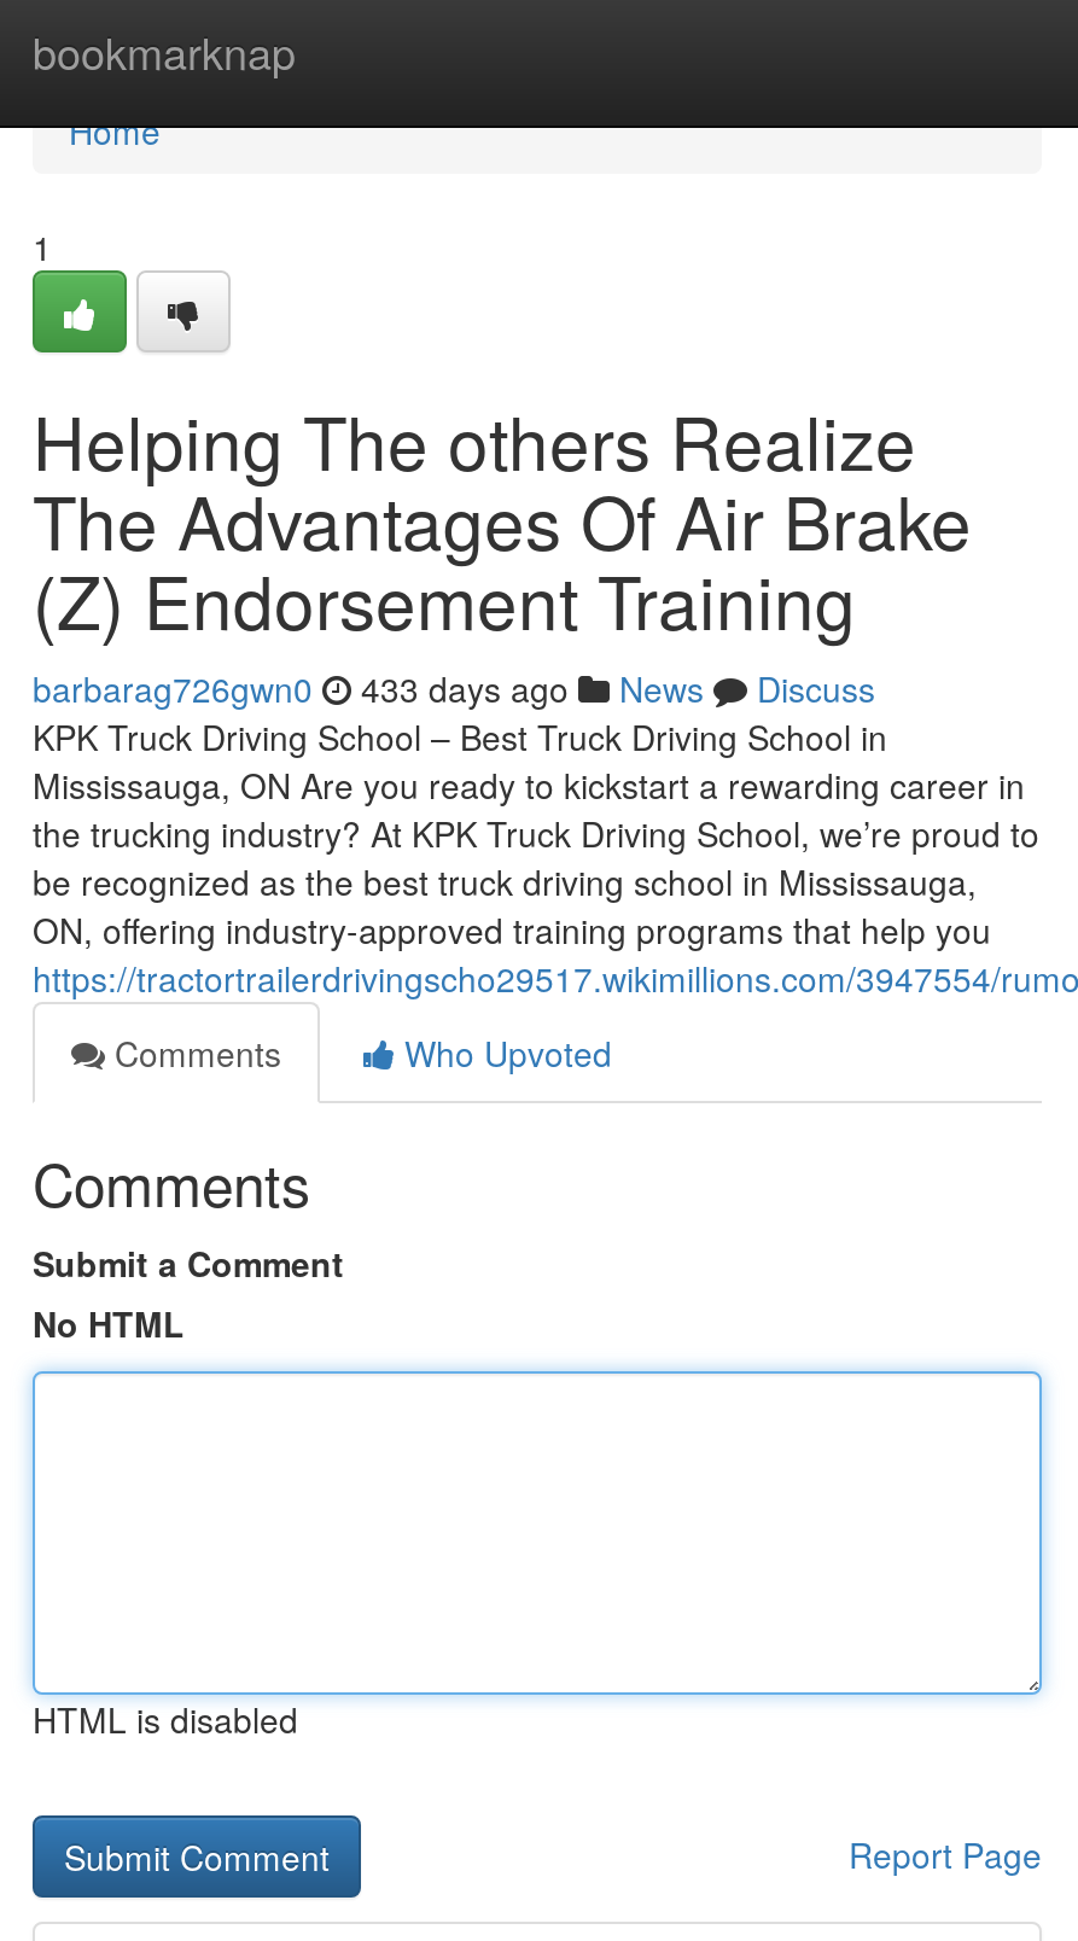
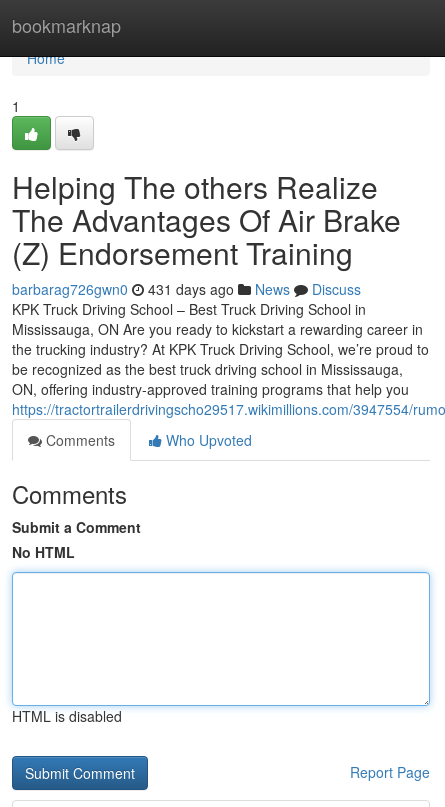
- barbarag726gwn0 433 days ago News Discuss
+ barbarag726gwn0 431 days ago News Discuss
